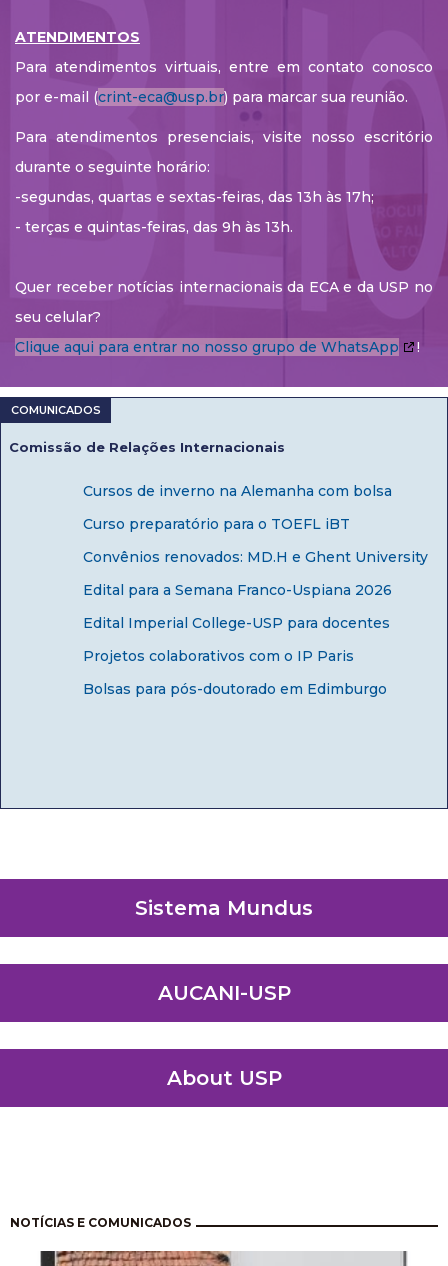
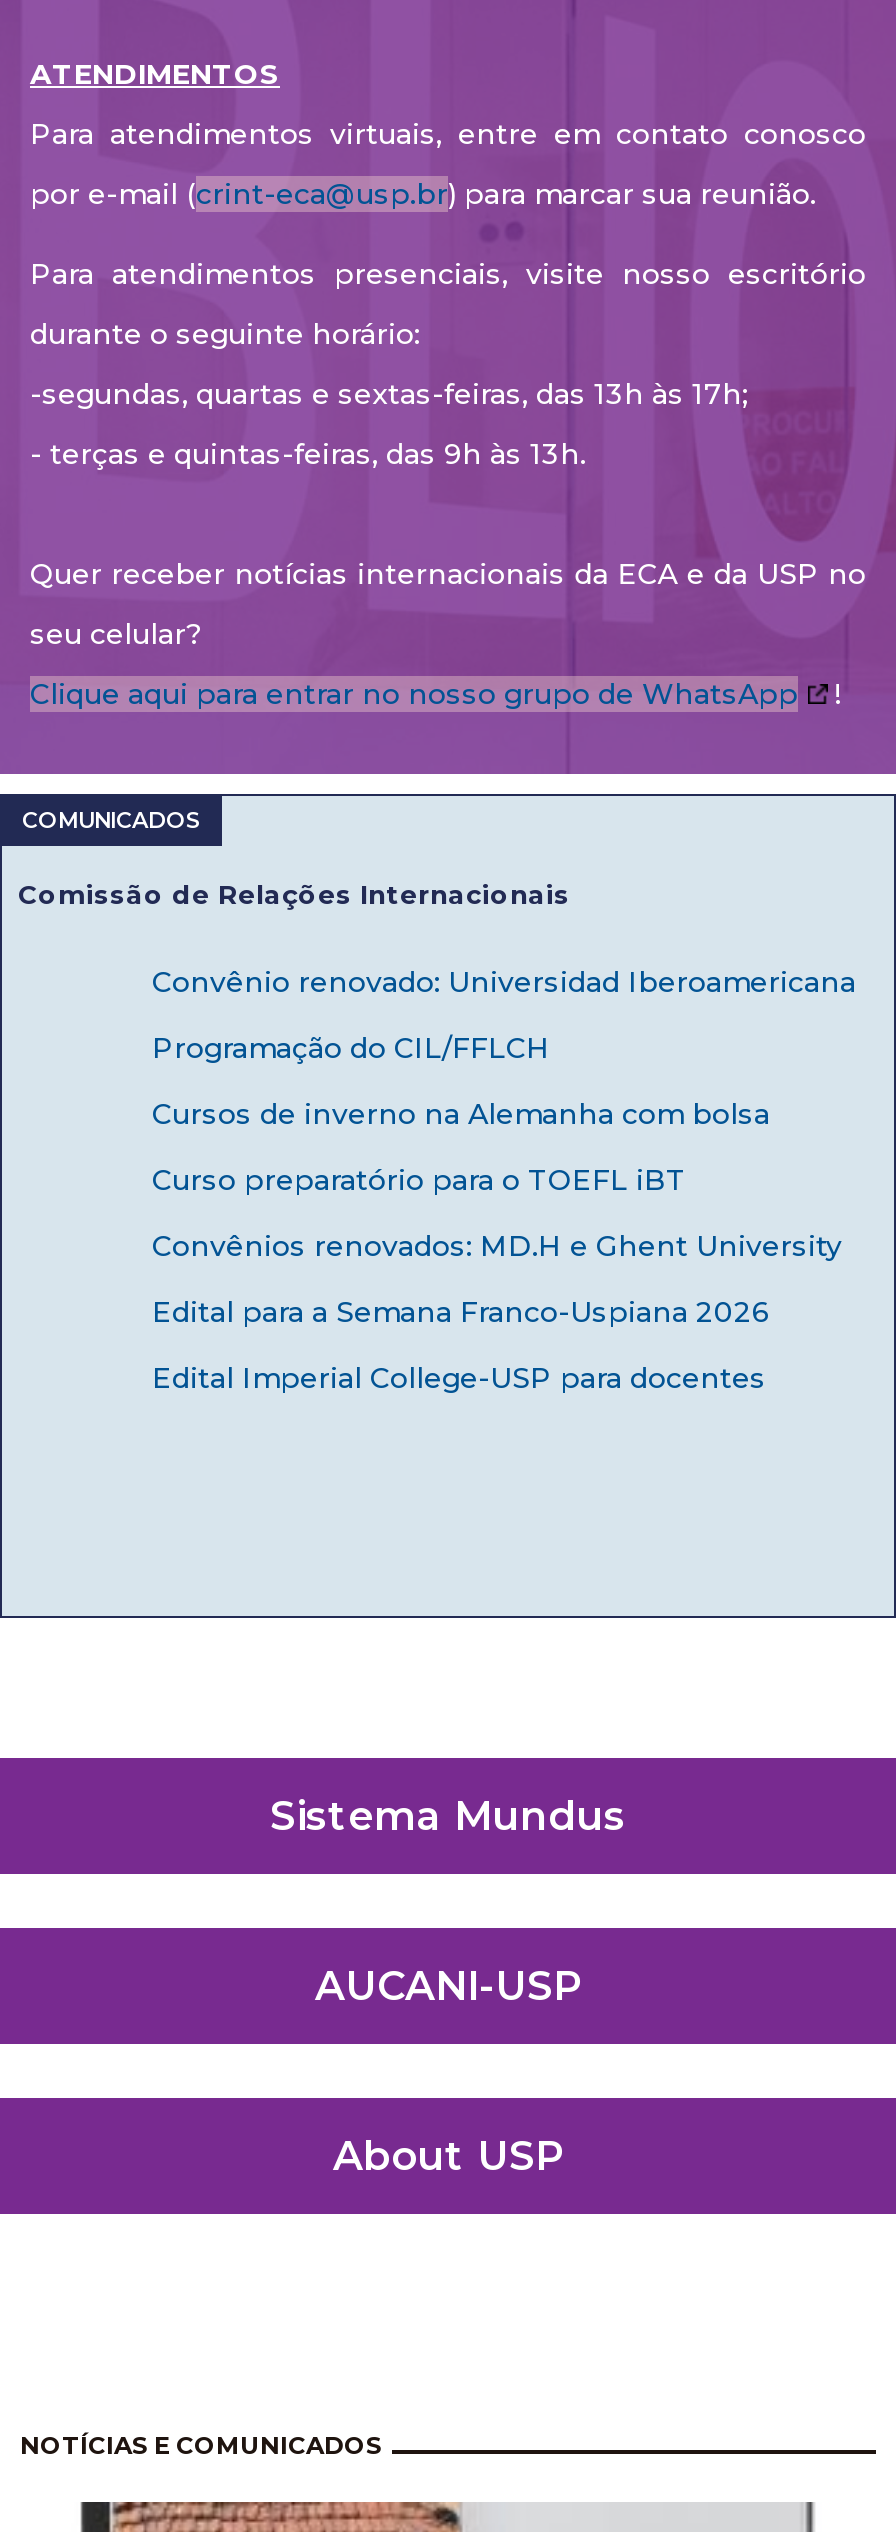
+ Convênio renovado: Universidad Iberoamericana
+ Programação do CIL/FFLCH

moved down: Cursos de inverno na Alemanha com bolsa | Curso preparatório para o TOEFL iBT | Convênios renovados: MD.H e Ghent University | Edital para a Semana Franco-Uspiana 2026 | Edital Imperial College-USP para docentes

- Projetos colaborativos com o IP Paris
- Bolsas para pós-doutorado em Edimburgo
